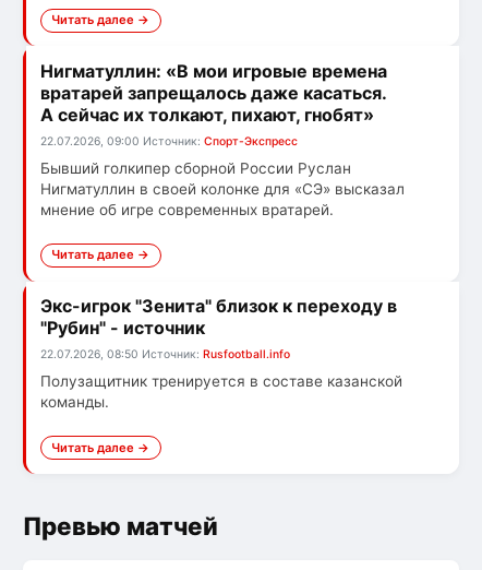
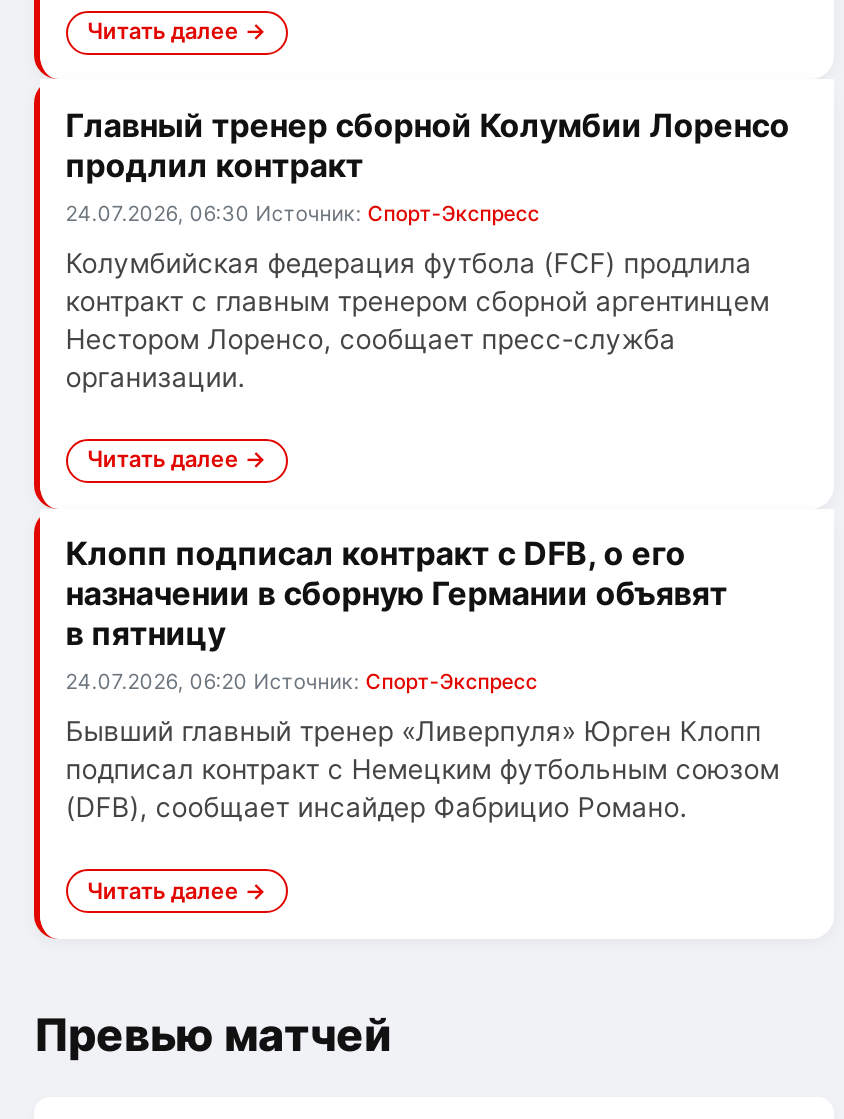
- Нигматуллин: «В мои игровые времена
- вратарей запрещалось даже касаться.
- А сейчас их толкают, пихают, гнобят»
- 22.07.2026, 09:00 Источник: Спорт-Экспресс
+ Главный тренер сборной Колумбии Лоренсо
+ продлил контракт
+ 24.07.2026, 06:30 Источник: Спорт-Экспресс

- Бывший голкипер сборной России Руслан
- Нигматуллин в своей колонке для «СЭ» высказал
- мнение об игре современных вратарей.
+ Колумбийская федерация футбола (FCF) продлила
+ контракт с главным тренером сборной аргентинцем
+ Нестором Лоренсо, сообщает пресс-служба
+ организации.

- Экс-игрок "Зенита" близок к переходу в
- "Рубин" - источник
- 22.07.2026, 08:50 Источник: Rusfootball.info
+ Клопп подписал контракт с DFB, о его
+ назначении в сборную Германии объявят
+ в пятницу
+ 24.07.2026, 06:20 Источник: Спорт-Экспресс

- Полузащитник тренируется в составе казанской
- команды.
+ Бывший главный тренер «Ливерпуля» Юрген Клопп
+ подписал контракт с Немецким футбольным союзом
+ (DFB), сообщает инсайдер Фабрицио Романо.
